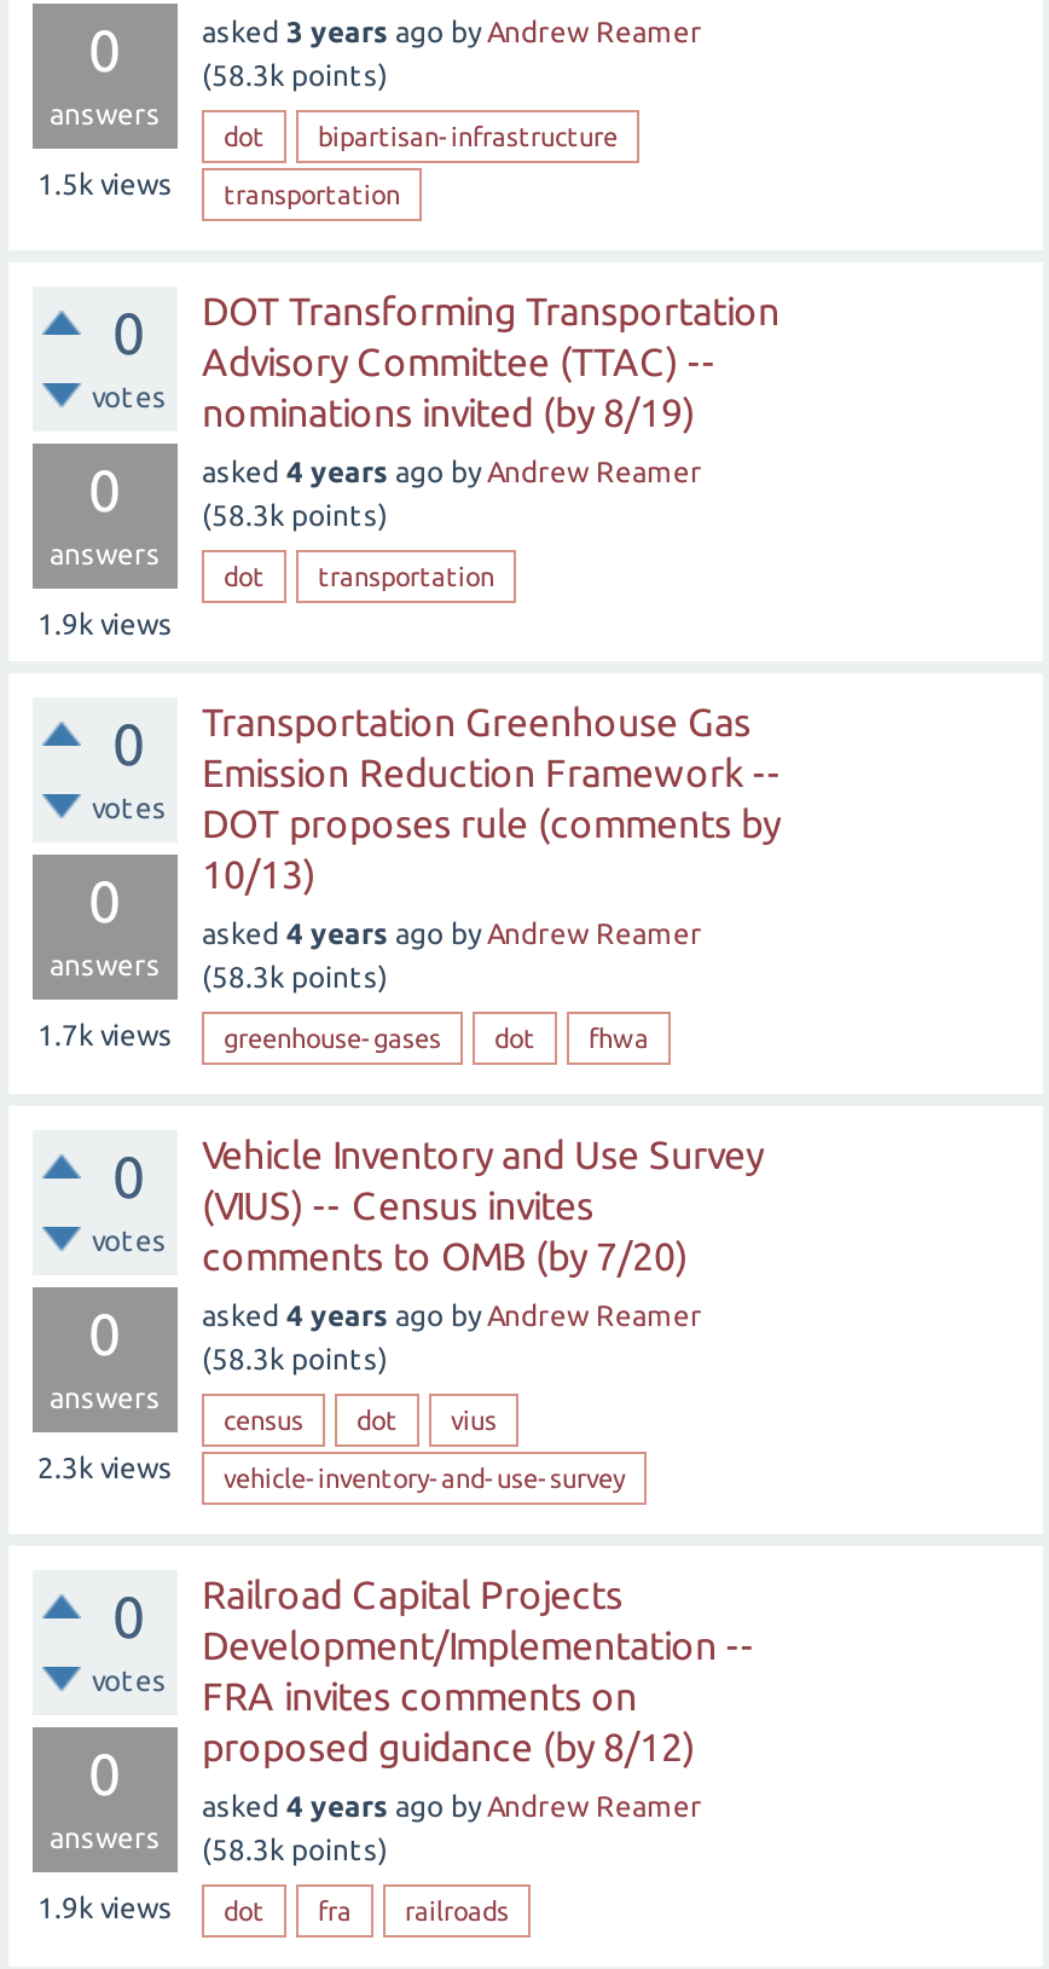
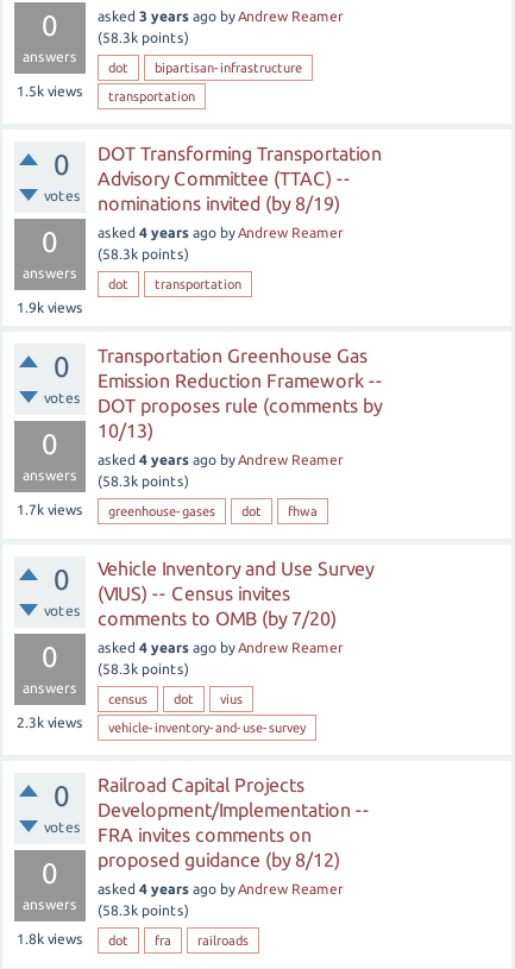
- 1.9k views dot fra railroads
+ 1.8k views dot fra railroads
